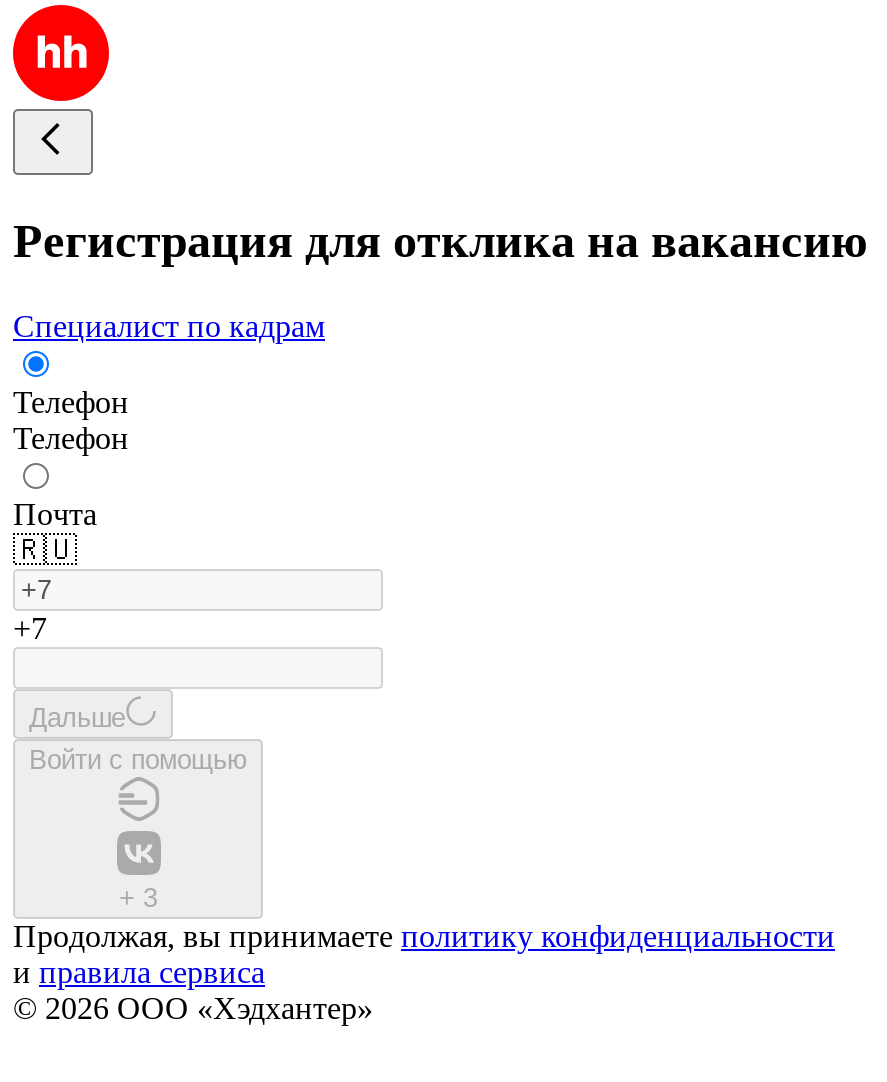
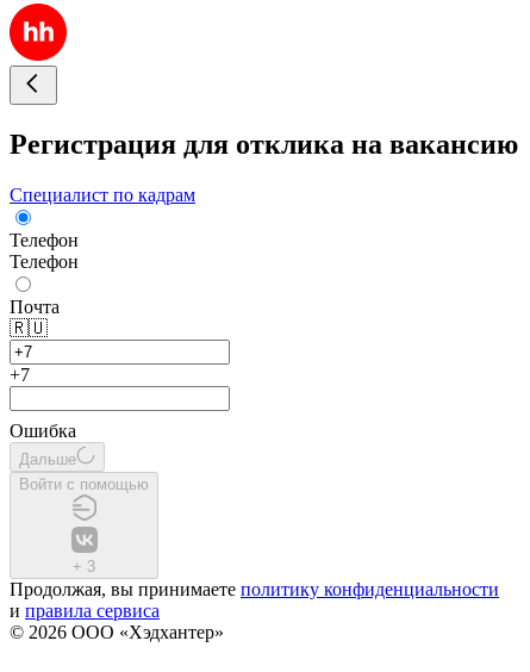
+ Ошибка
